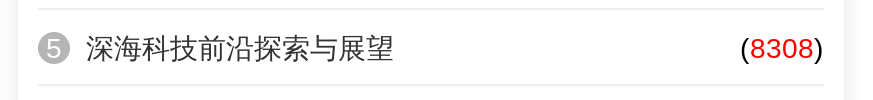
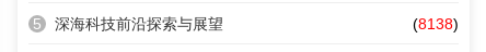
- (8308)
+ (8138)
